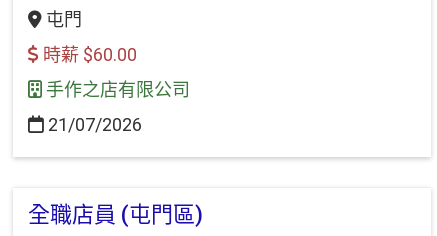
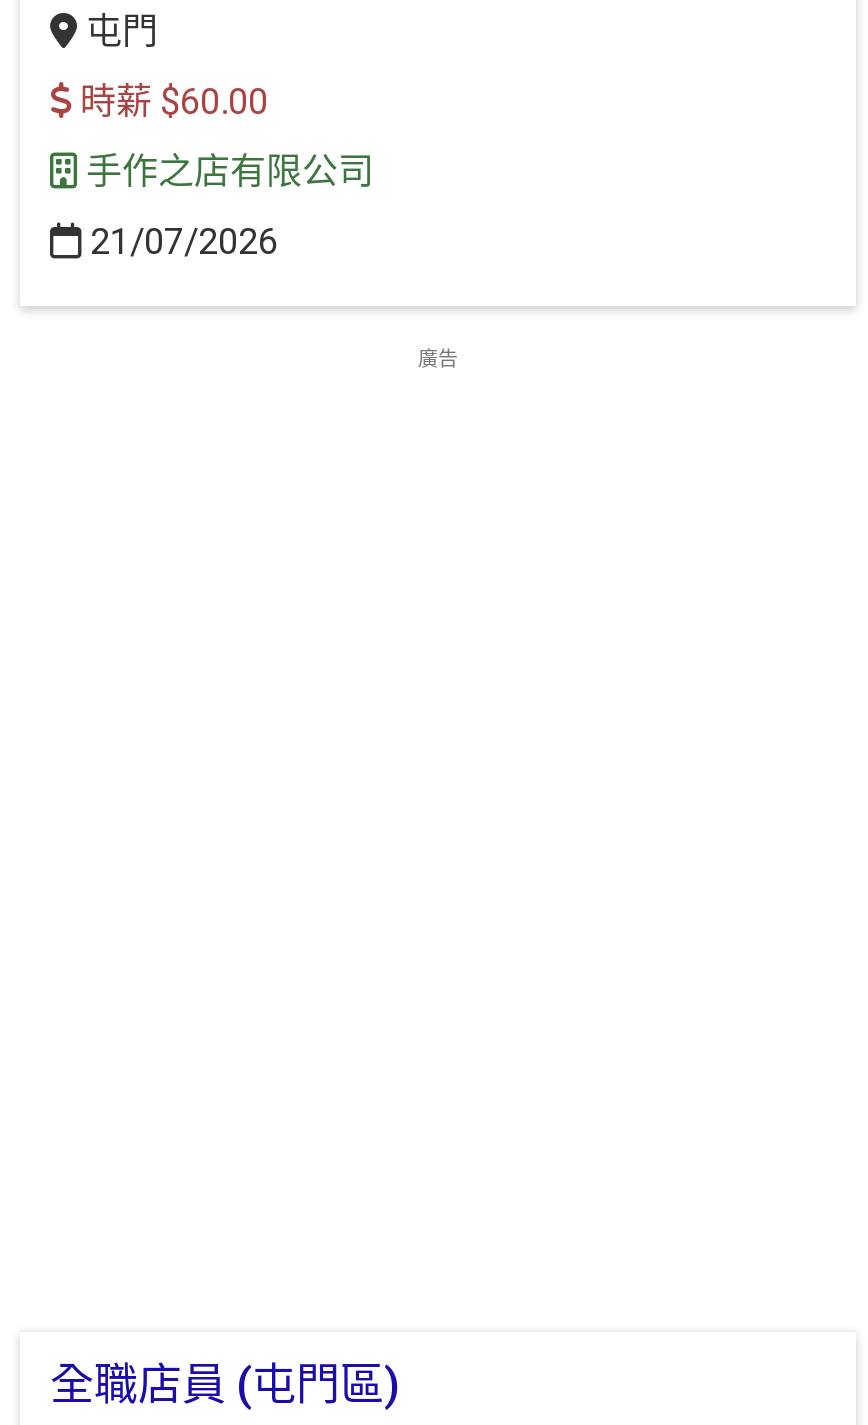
+ 廣告
